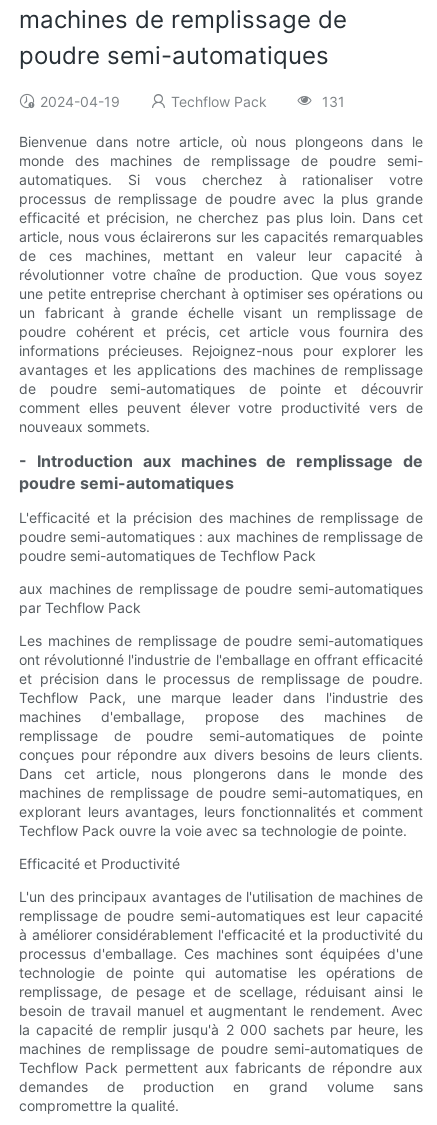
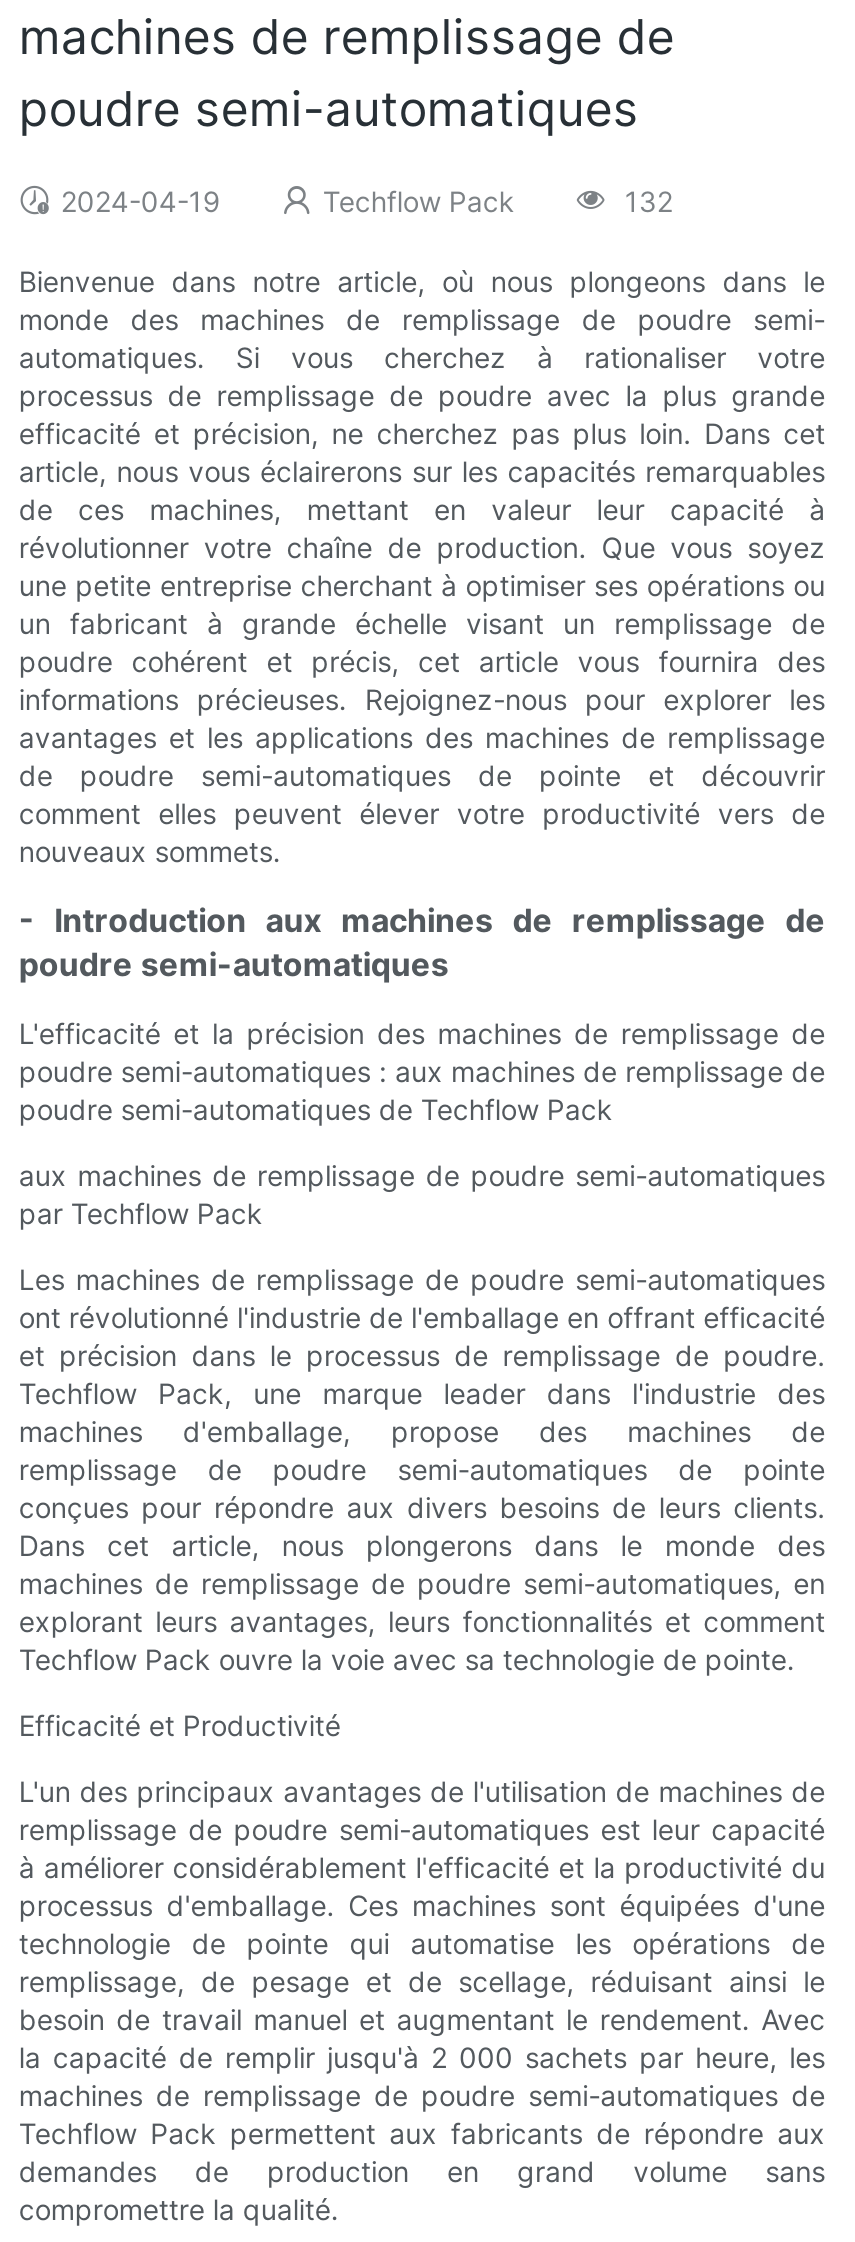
- 131
+ 132
